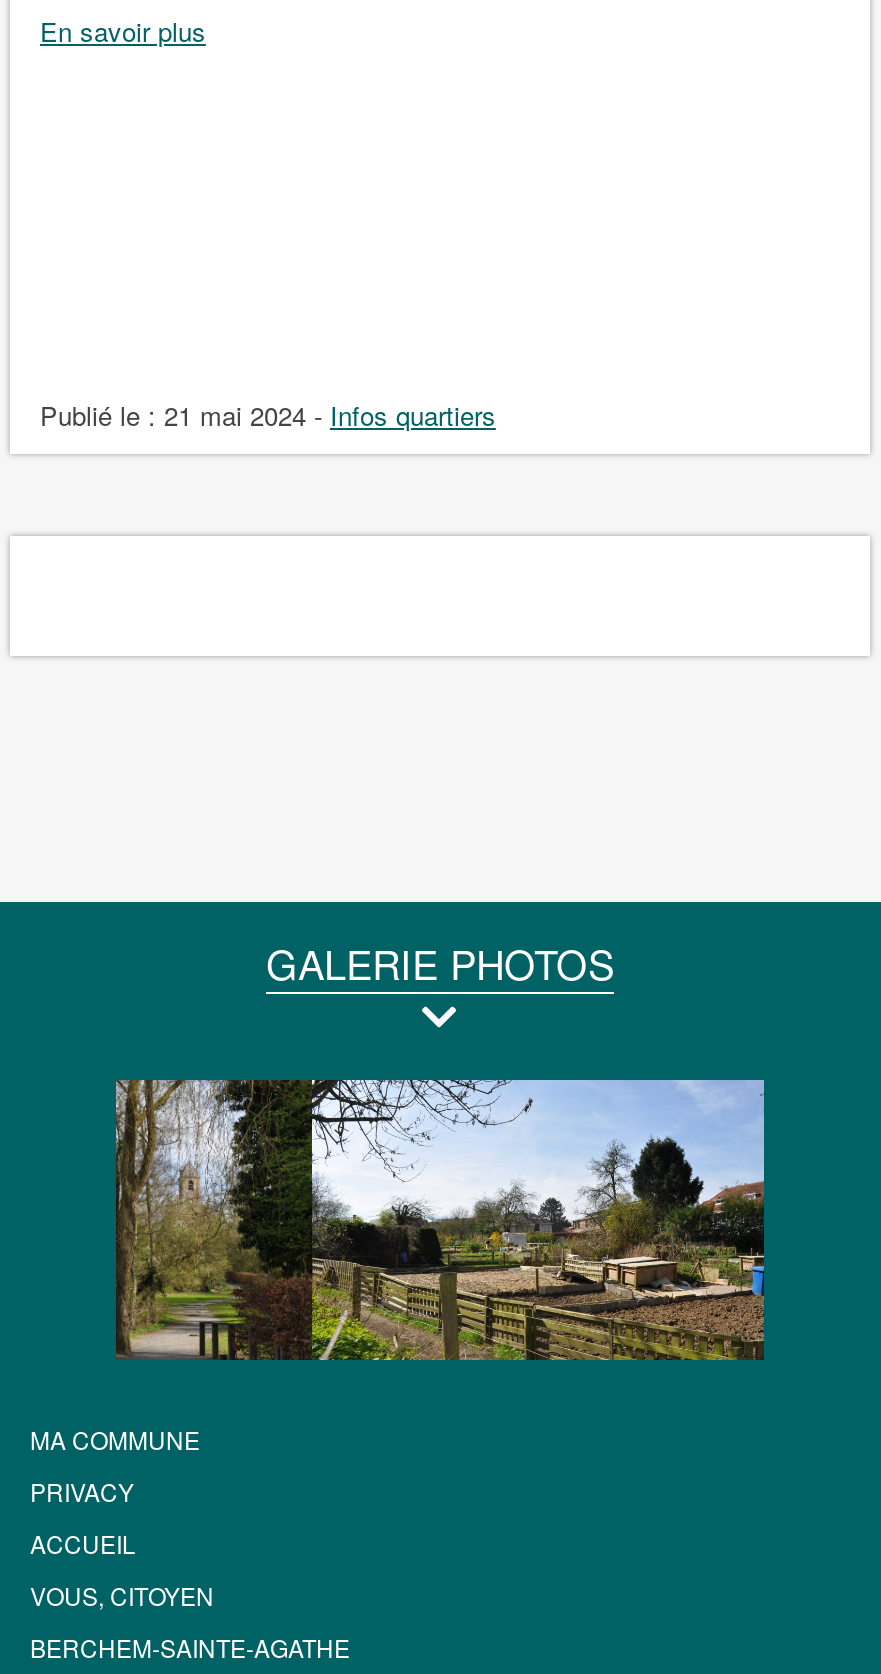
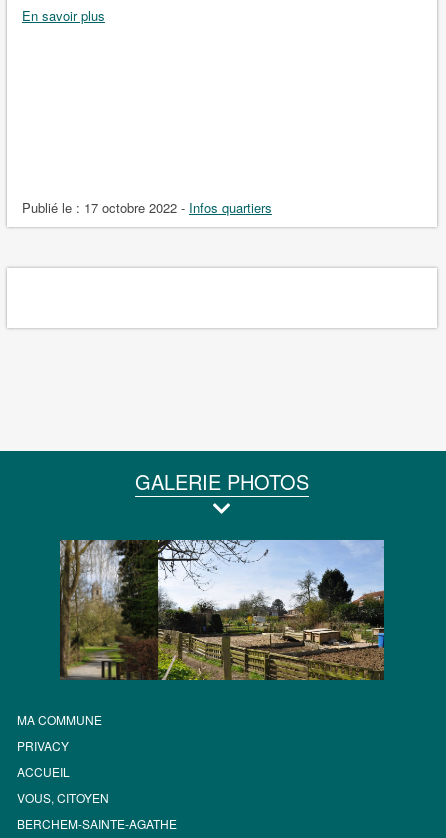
- Publié le : 21 mai 2024 - Infos quartiers
+ Publié le : 17 octobre 2022 - Infos quartiers
